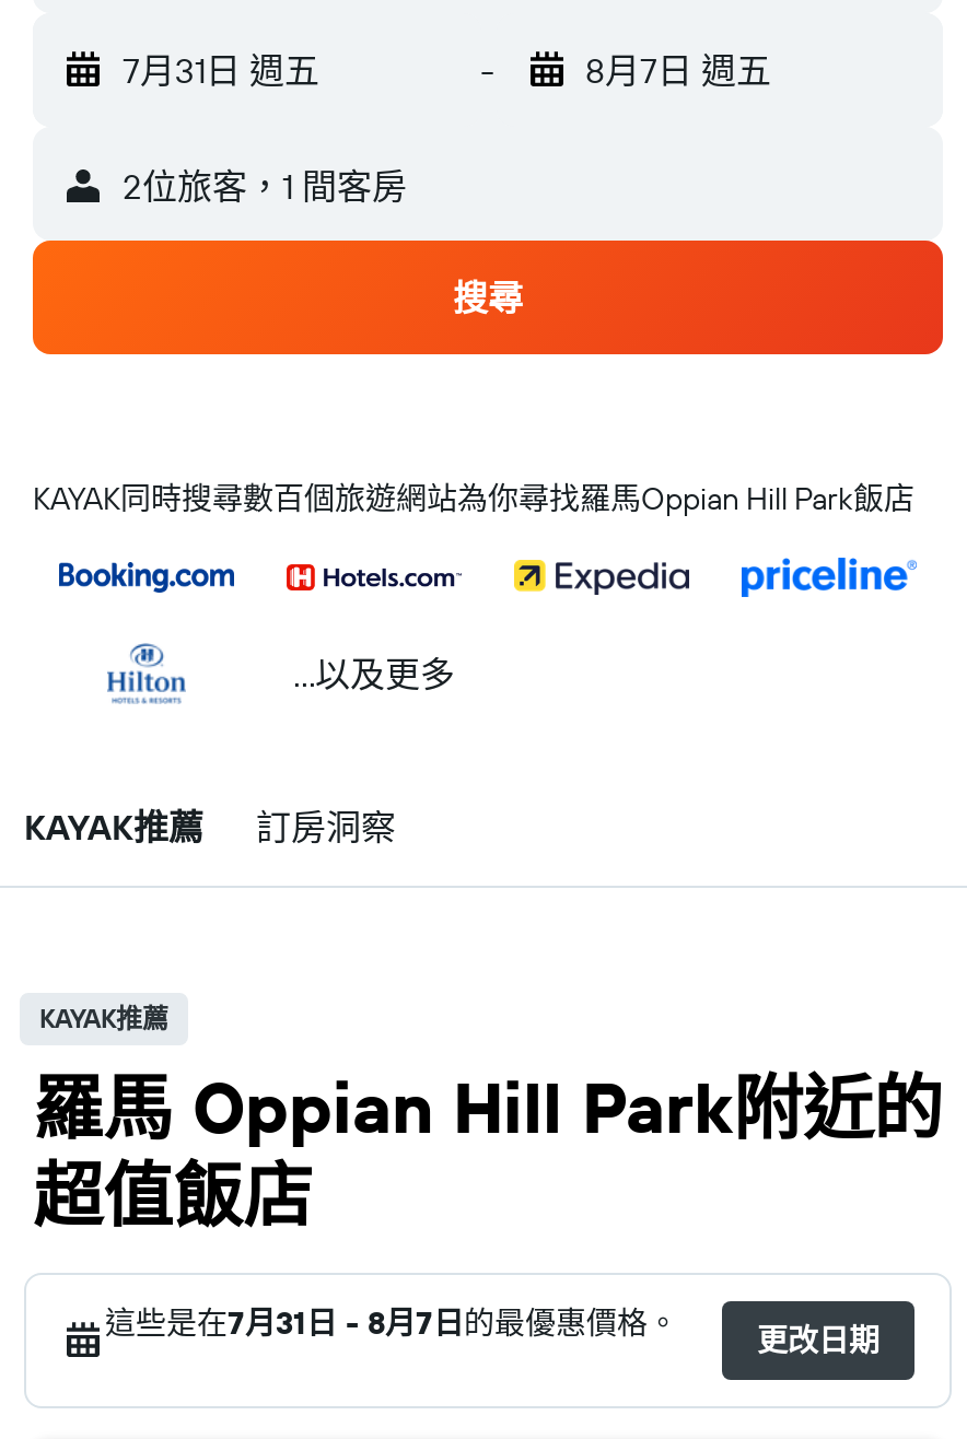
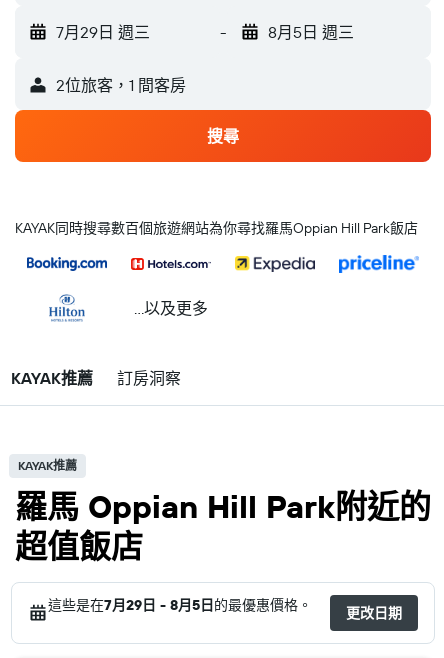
- 7月31日 週五
+ 7月29日 週三

- 8月7日 週五
+ 8月5日 週三

- 這些是在7月31日 - 8月7日的最優惠價格。
+ 這些是在7月29日 - 8月5日的最優惠價格。
